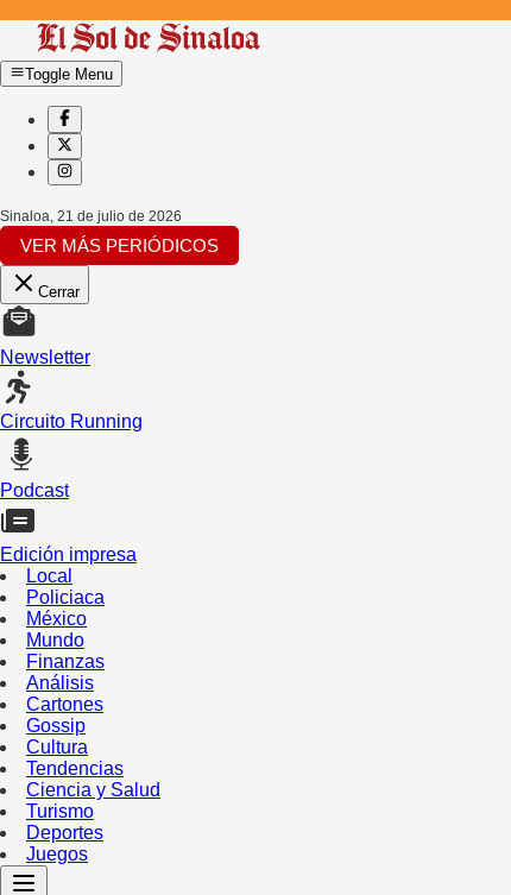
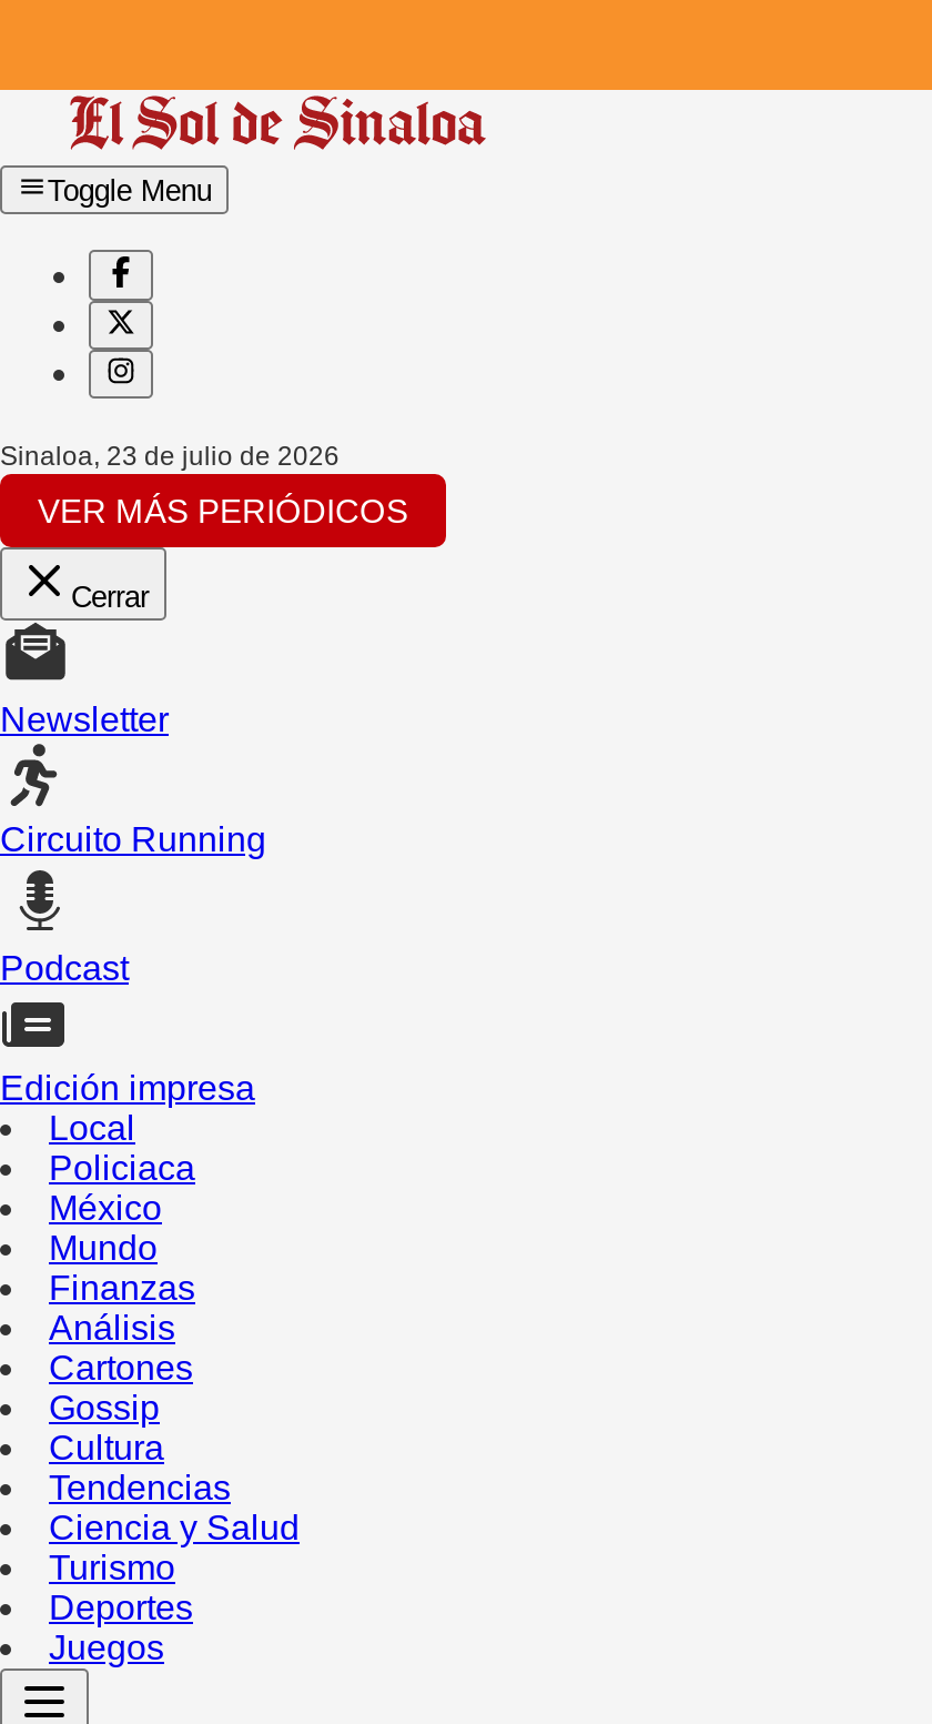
- Sinaloa, 21 de julio de 2026
+ Sinaloa, 23 de julio de 2026
